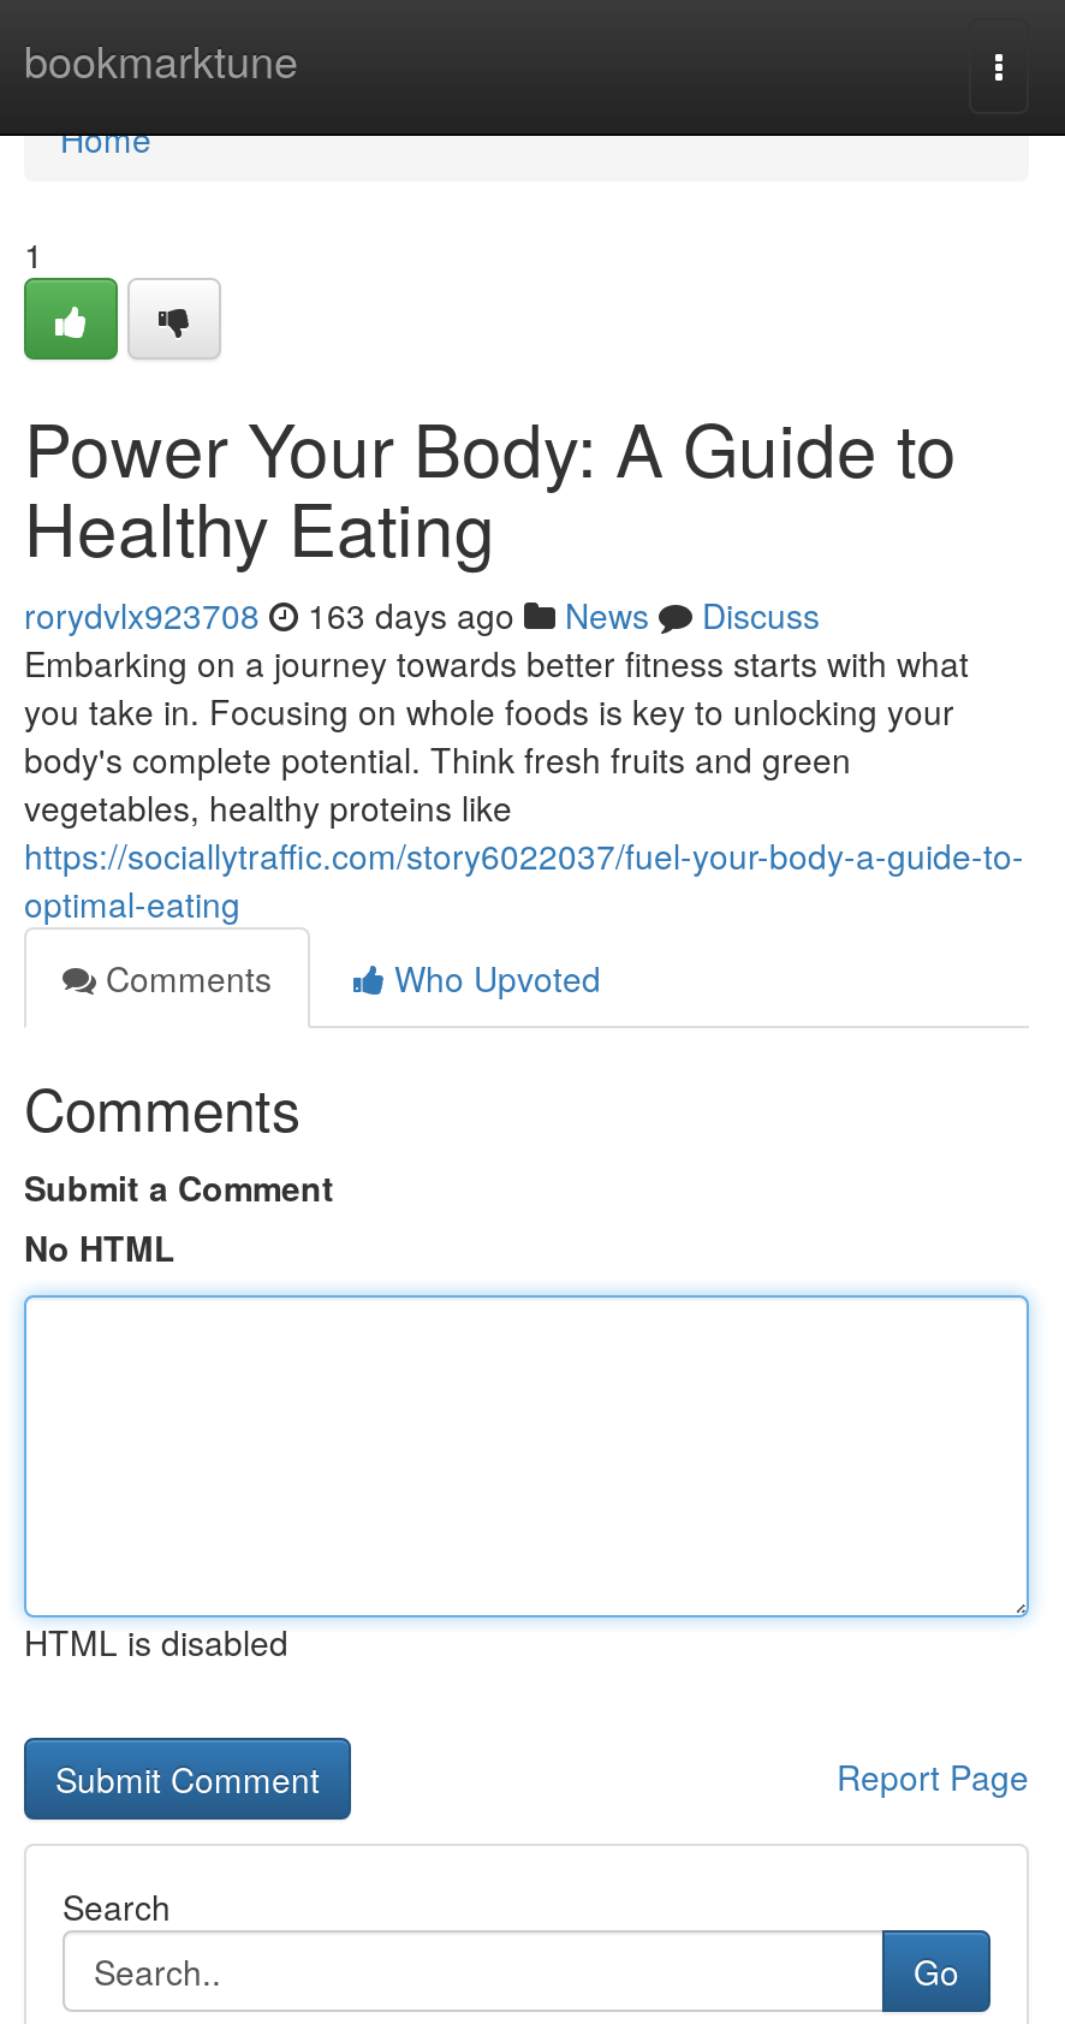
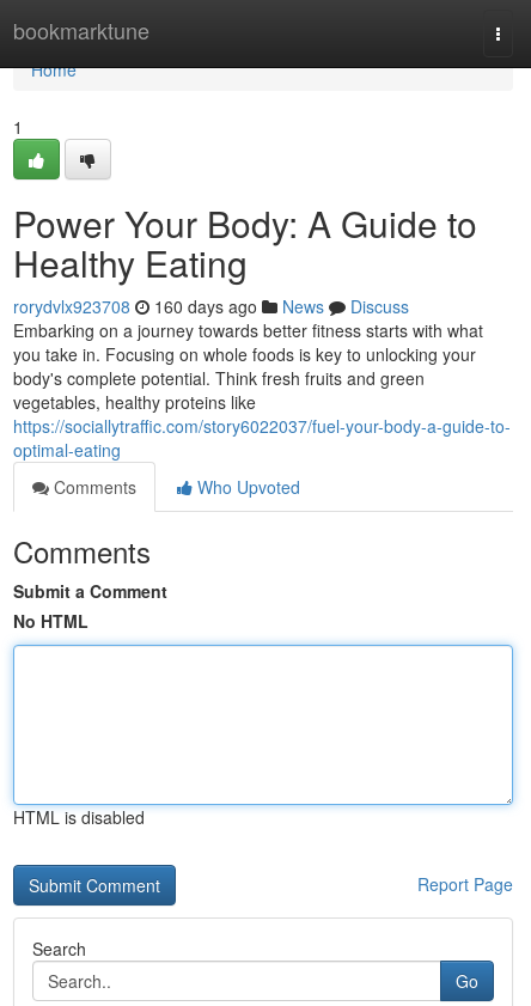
- rorydvlx923708 163 days ago News Discuss
+ rorydvlx923708 160 days ago News Discuss
